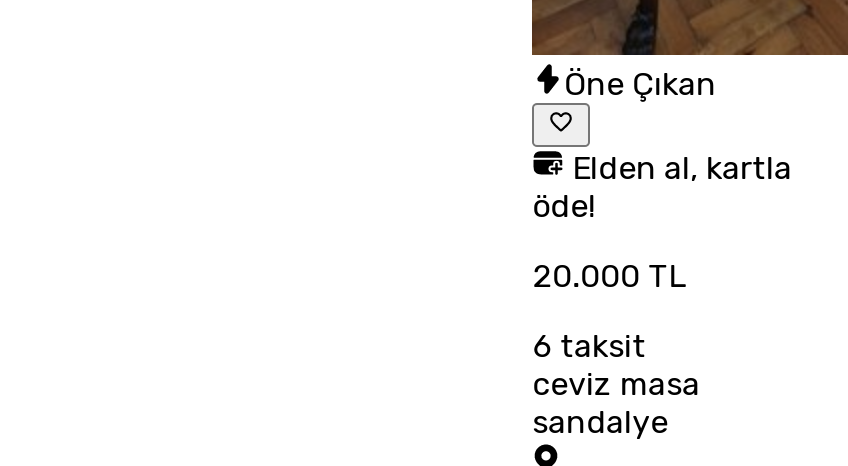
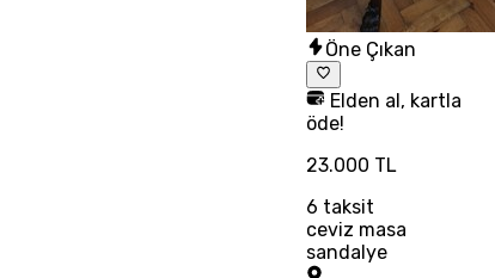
- 20.000 TL
+ 23.000 TL
